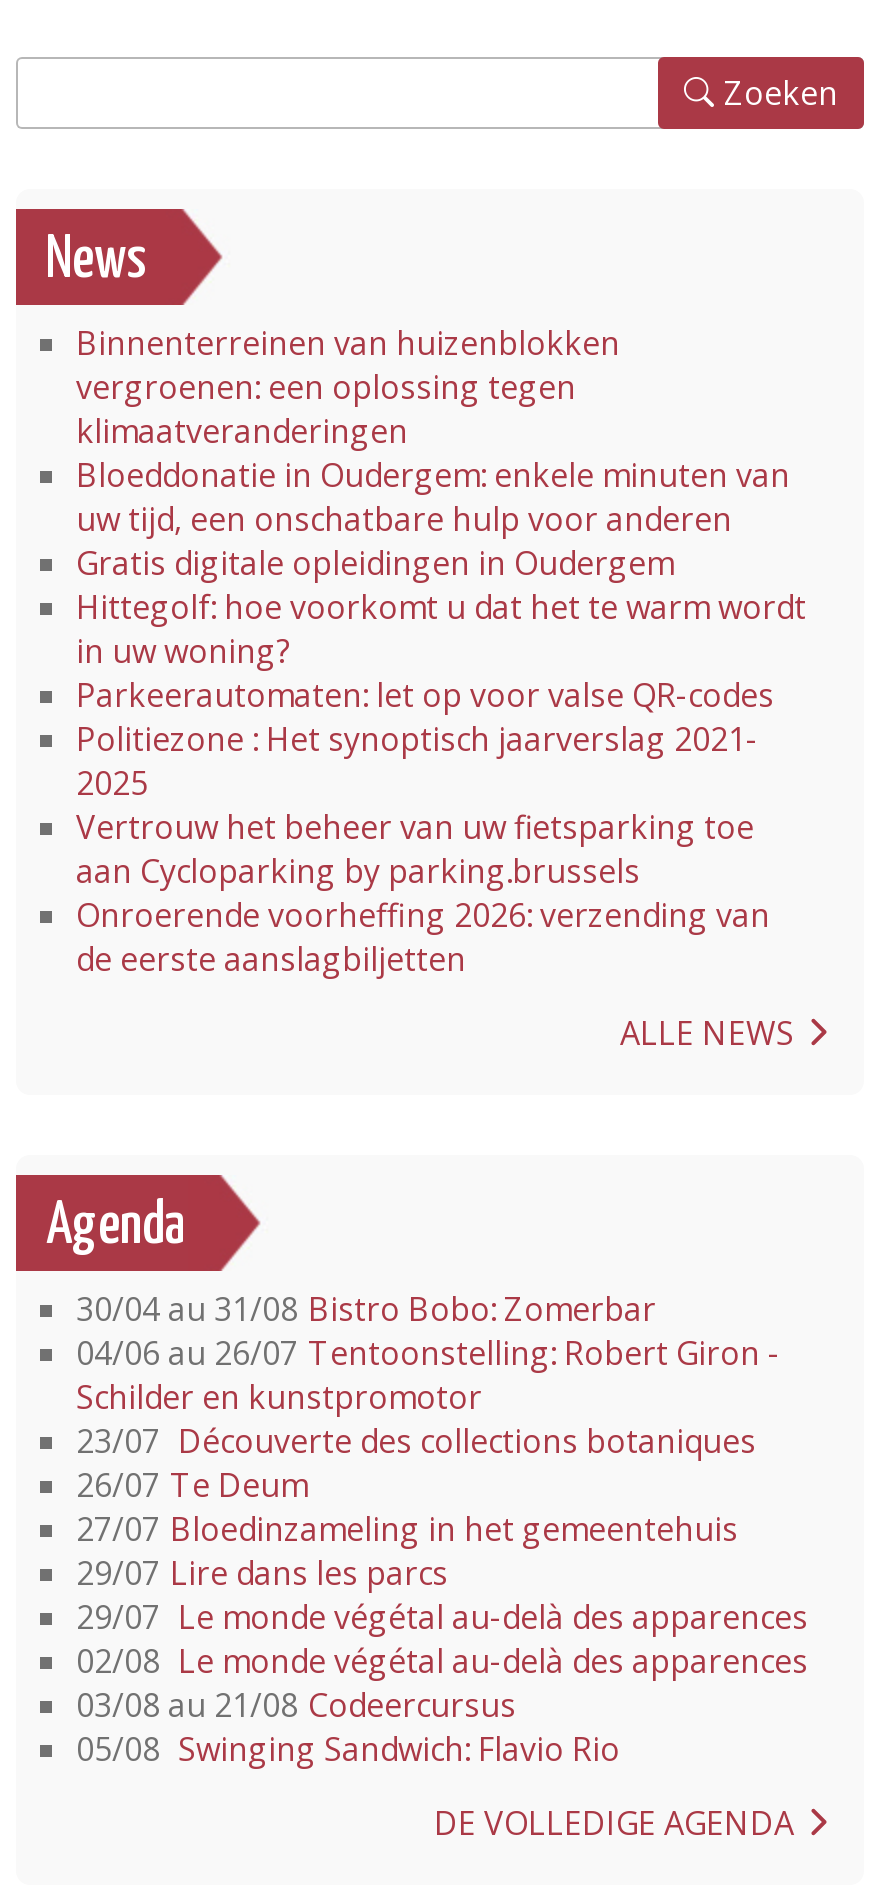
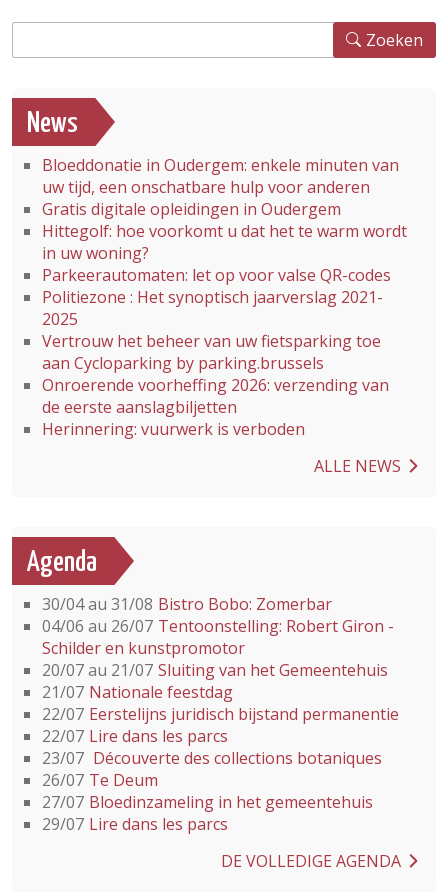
- Binnenterreinen van huizenblokken
- vergroenen: een oplossing tegen
- klimaatveranderingen

moved up: Bloeddonatie in Oudergem: enkele minuten van | uw tijd, een onschatbare hulp voor anderen | Gratis digitale opleidingen in Oudergem | ... | Onroerende voorheffing 2026: verzending van | de eerste aanslagbiljetten

+ Herinnering: vuurwerk is verboden

+ 20/07 au 21/07 Sluiting van het Gemeentehuis
+ 21/07 Nationale feestdag
+ 22/07 Eerstelijns juridisch bijstand permanentie
+ 22/07 Lire dans les parcs

moved down: 23/07 Découverte des collections botaniques | 26/07 Te Deum | 27/07 Bloedinzameling in het gemeentehuis | 29/07 Lire dans les parcs

- 29/07 Le monde végétal au-delà des apparences
- 02/08 Le monde végétal au-delà des apparences
- 03/08 au 21/08 Codeercursus
- 05/08 Swinging Sandwich: Flavio Rio
